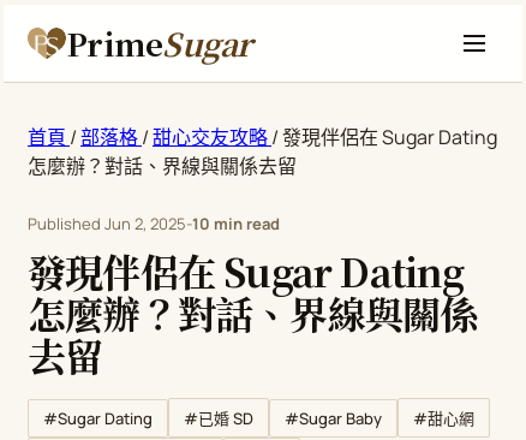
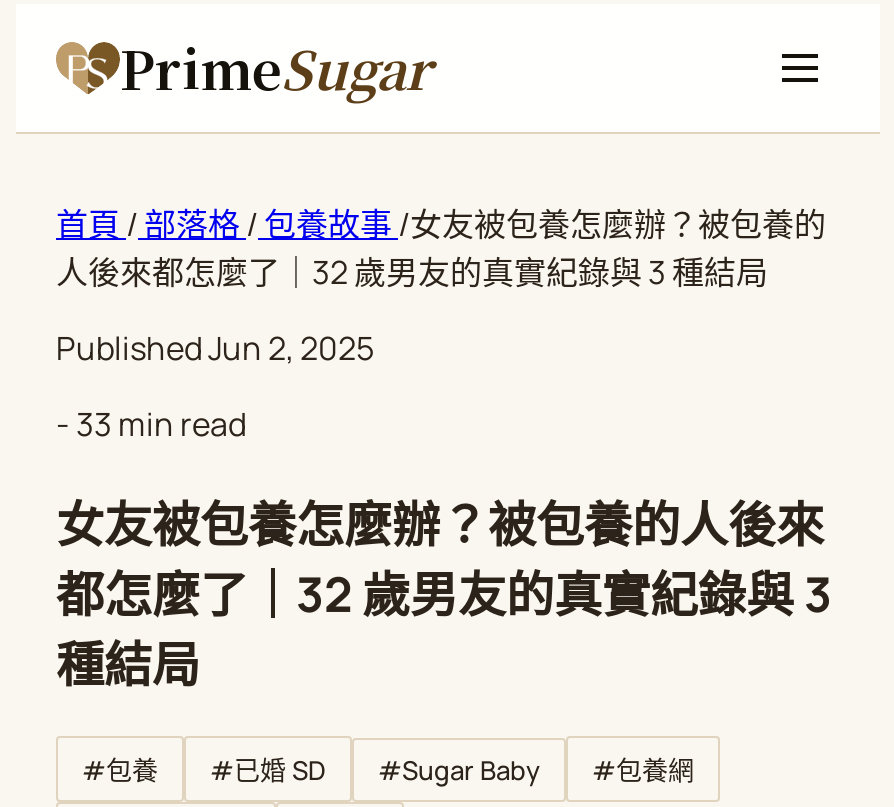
- 首頁/部落格/甜心交友攻略/發現伴侶在 Sugar Dating
- 怎麼辦？對話、界線與關係去留
- Published Jun 2, 2025-10 min read
- 發現伴侶在 Sugar Dating
- 怎麼辦？對話、界線與關係
- 去留
- #Sugar Dating
+ 首頁/部落格/包養故事/女友被包養怎麼辦？被包養的
+ 人後來都怎麼了｜32 歲男友的真實紀錄與 3 種結局
+ PublishedJun 2, 2025
+ - 33 min read
+ 女友被包養怎麼辦？被包養的人後來
+ 都怎麼了｜32 歲男友的真實紀錄與 3
+ 種結局
+ #包養

- #甜心網
+ #包養網
